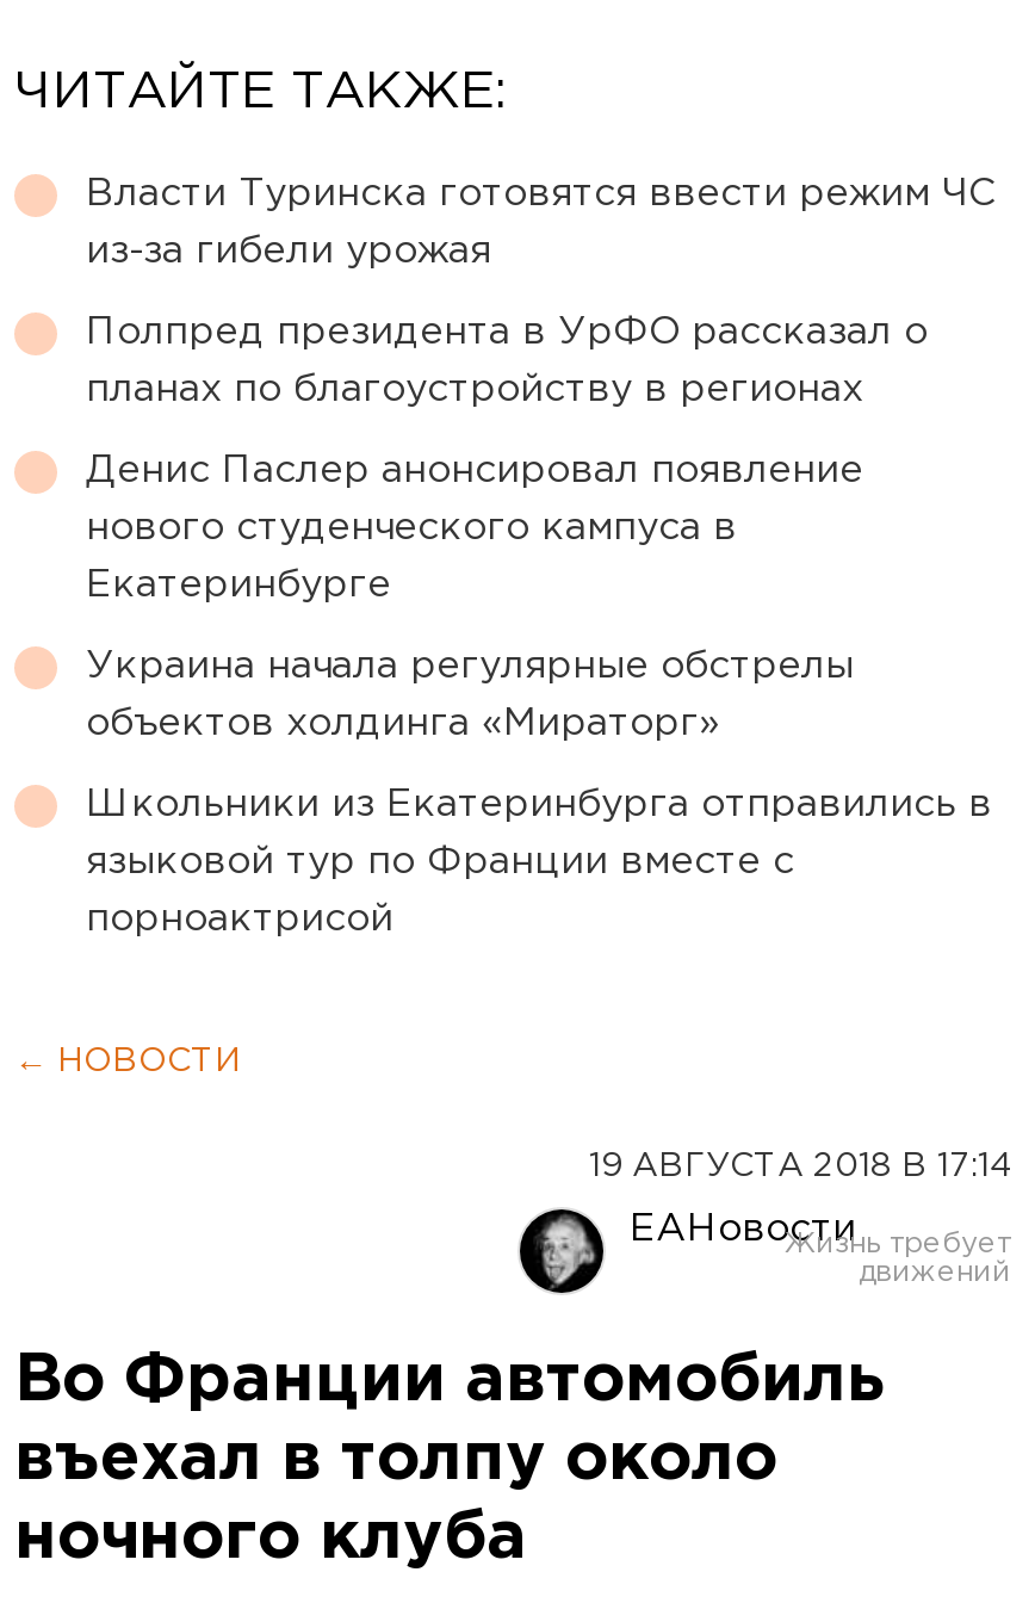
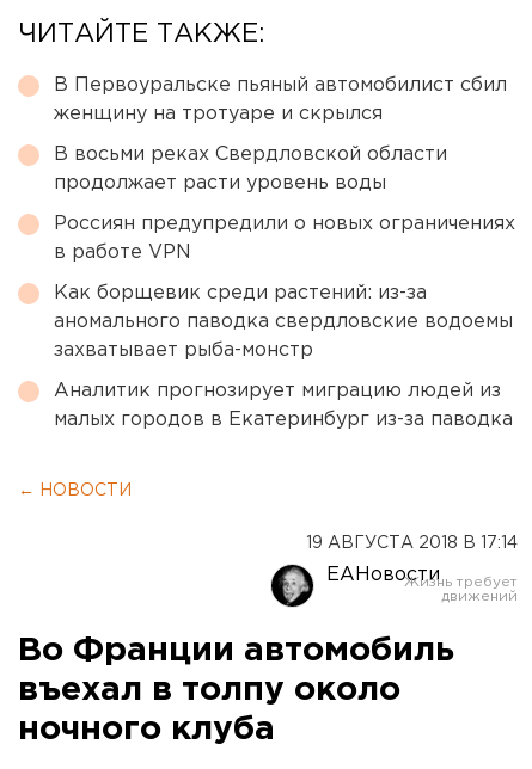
- Власти Туринска готовятся ввести режим ЧС
- из-за гибели урожая
- Полпред президента в УрФО рассказал о
- планах по благоустройству в регионах
- Денис Паслер анонсировал появление
- нового студенческого кампуса в
- Екатеринбурге
- Украина начала регулярные обстрелы
- объектов холдинга «Мираторг»
- Школьники из Екатеринбурга отправились в
- языковой тур по Франции вместе с
- порноактрисой
+ В Первоуральске пьяный автомобилист сбил
+ женщину на тротуаре и скрылся
+ В восьми реках Свердловской области
+ продолжает расти уровень воды
+ Россиян предупредили о новых ограничениях
+ в работе VPN
+ Как борщевик среди растений: из-за
+ аномального паводка свердловские водоемы
+ захватывает рыба-монстр
+ Аналитик прогнозирует миграцию людей из
+ малых городов в Екатеринбург из-за паводка
